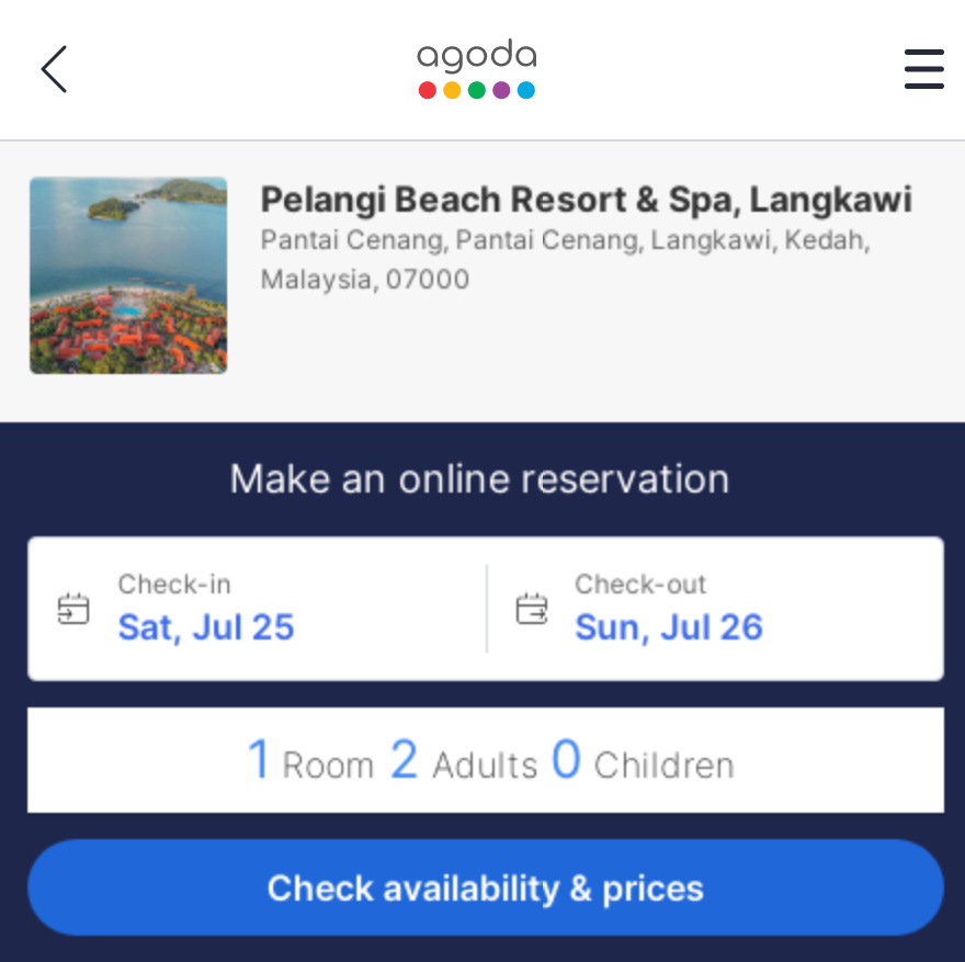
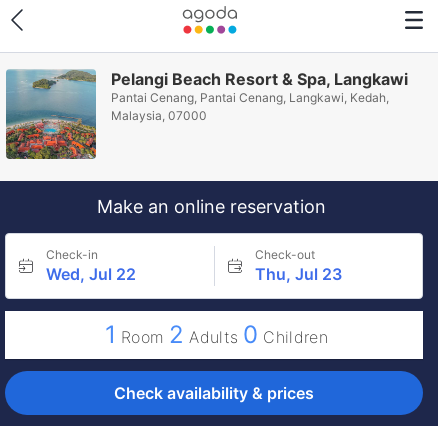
- Sat, Jul 25
+ Wed, Jul 22

- Sun, Jul 26
+ Thu, Jul 23
